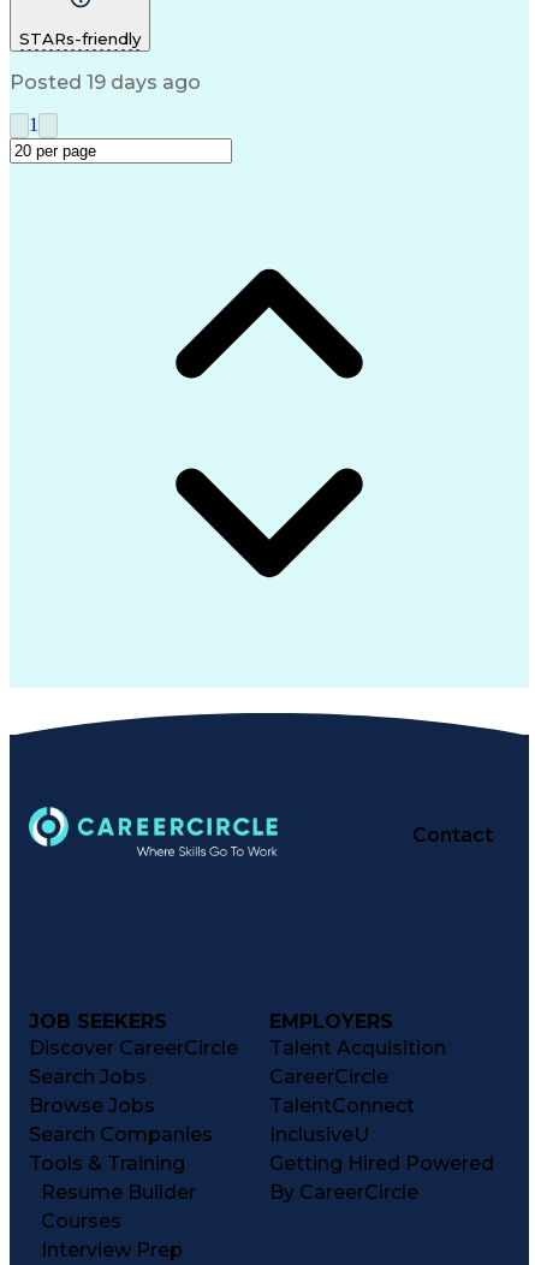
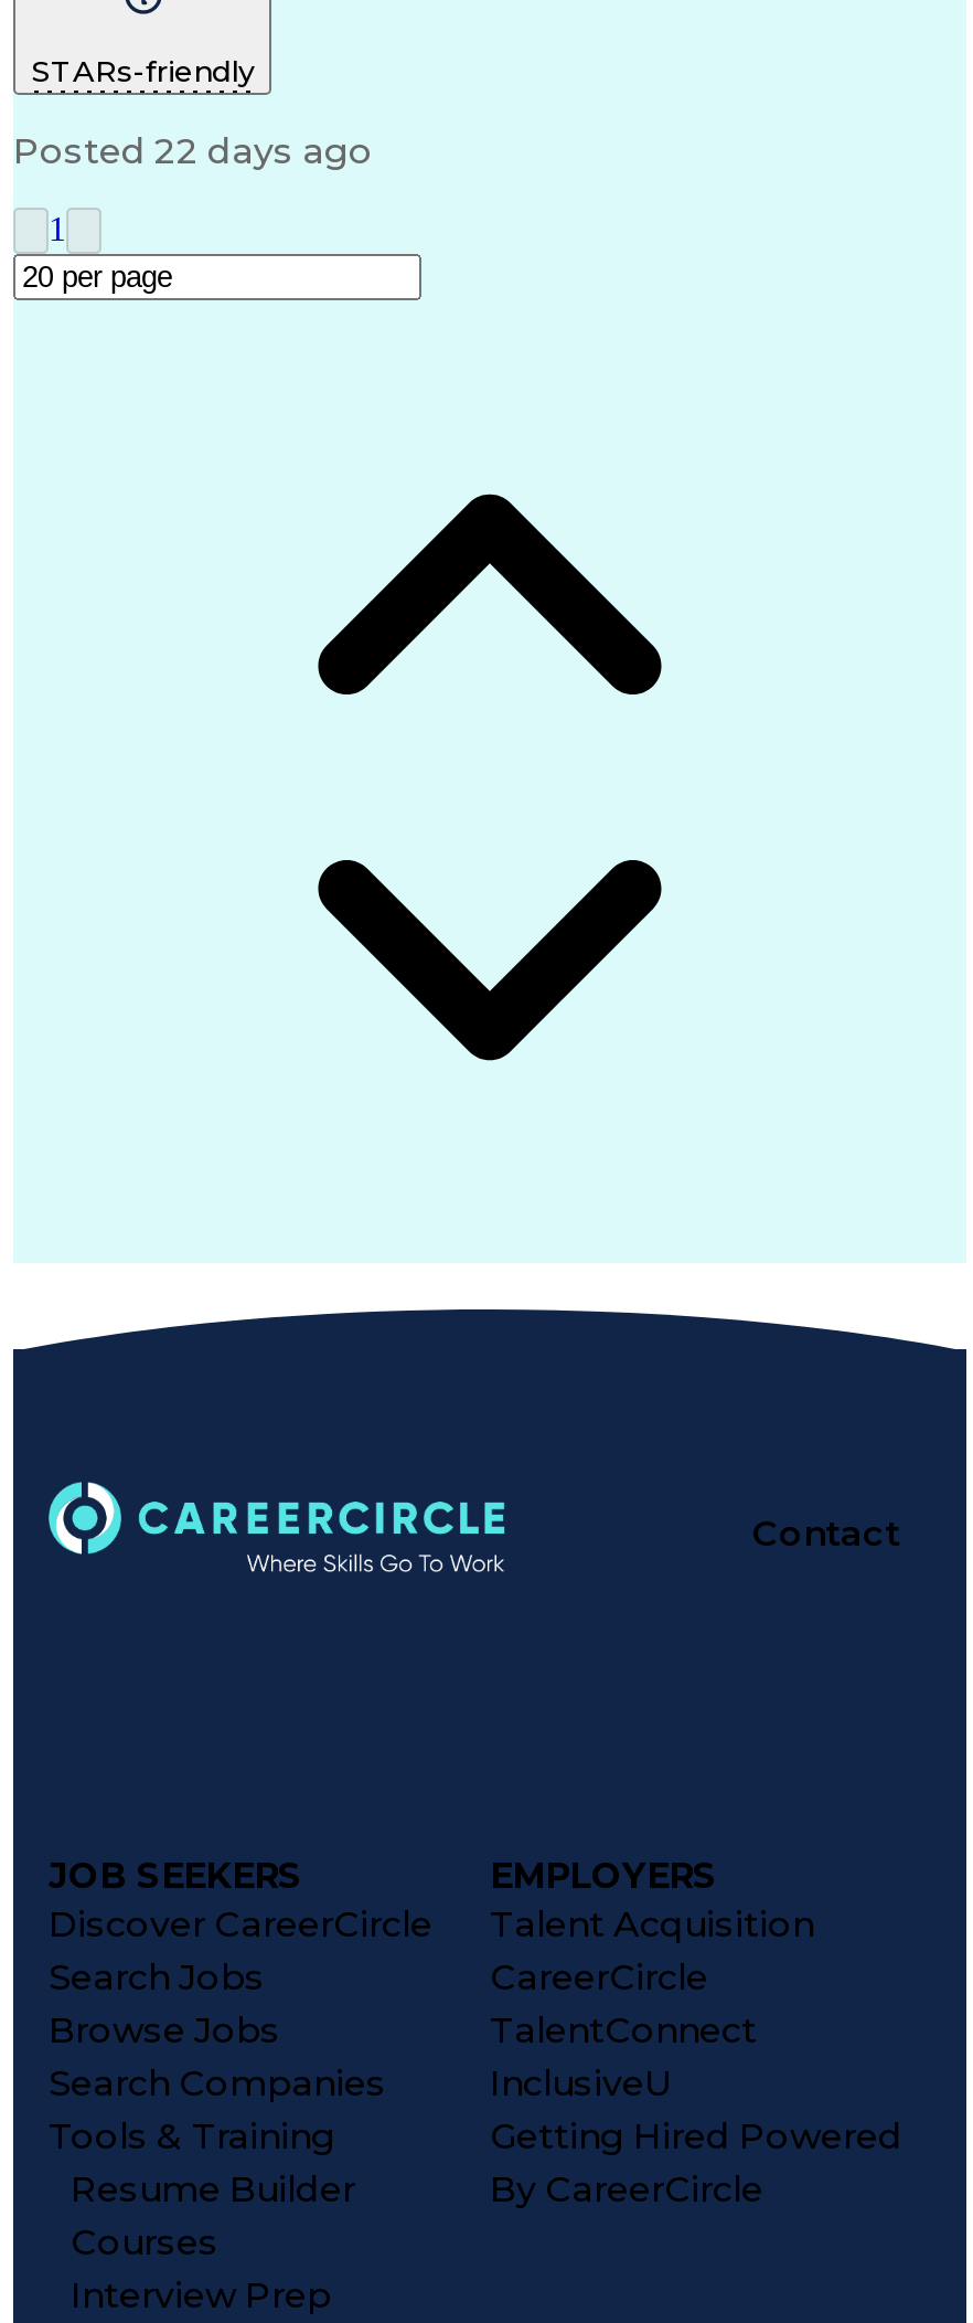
- Posted 19 days ago
+ Posted 22 days ago
